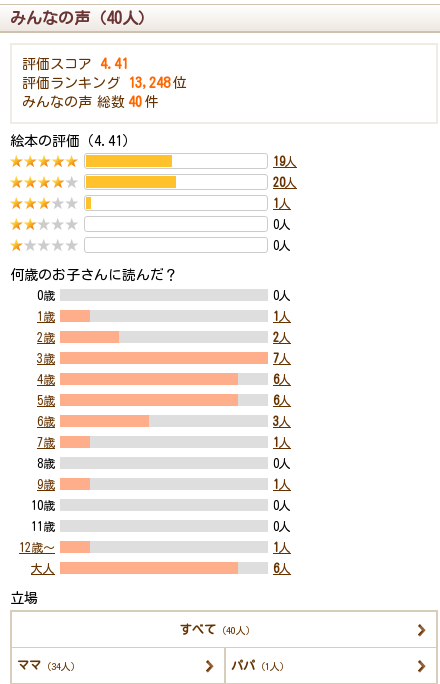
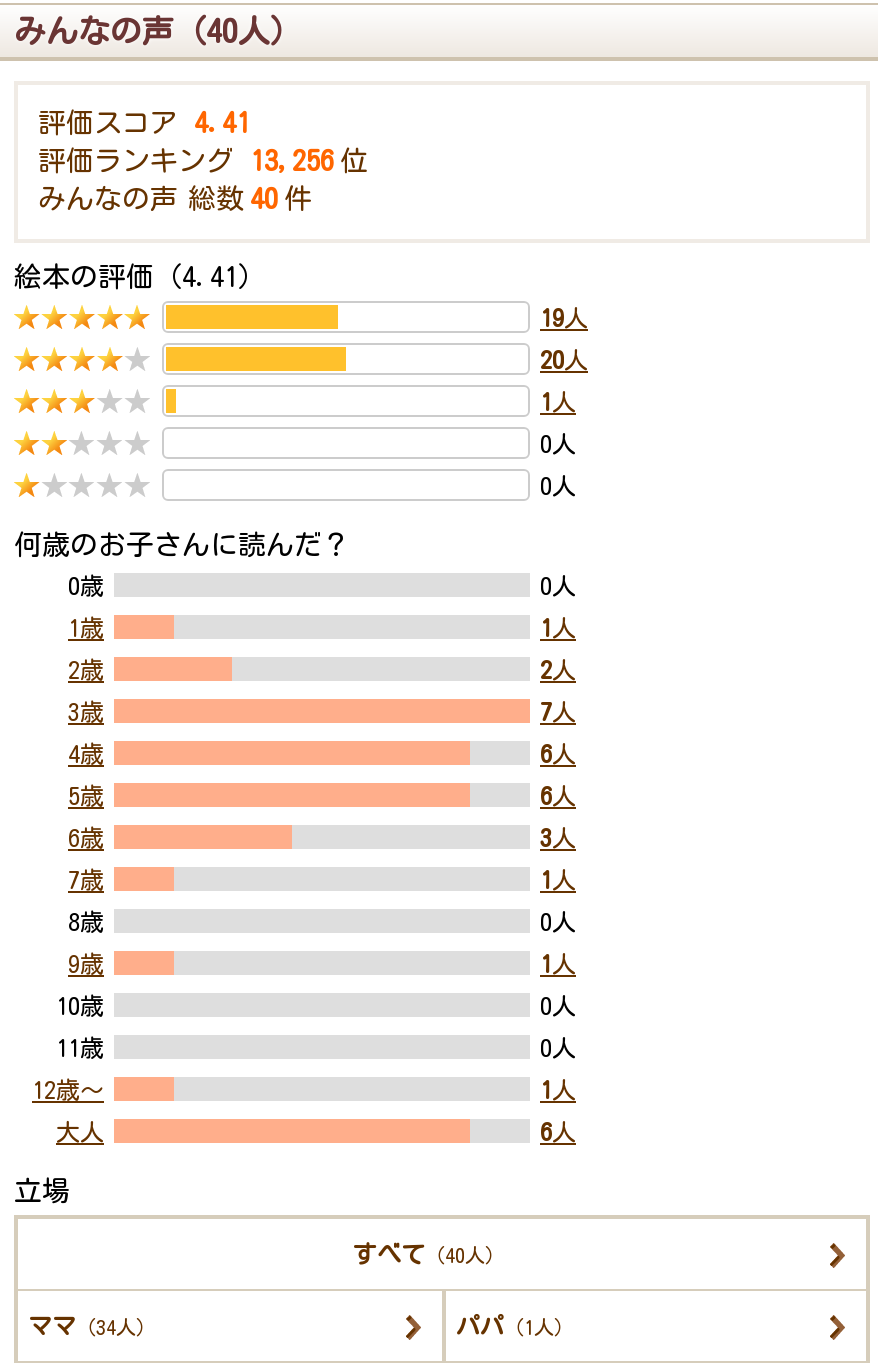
- 評価ランキング 13,248 位
+ 評価ランキング 13,256 位
